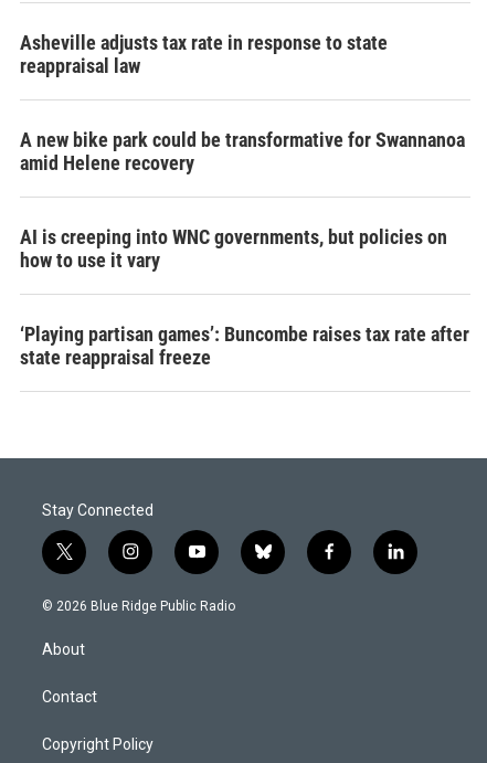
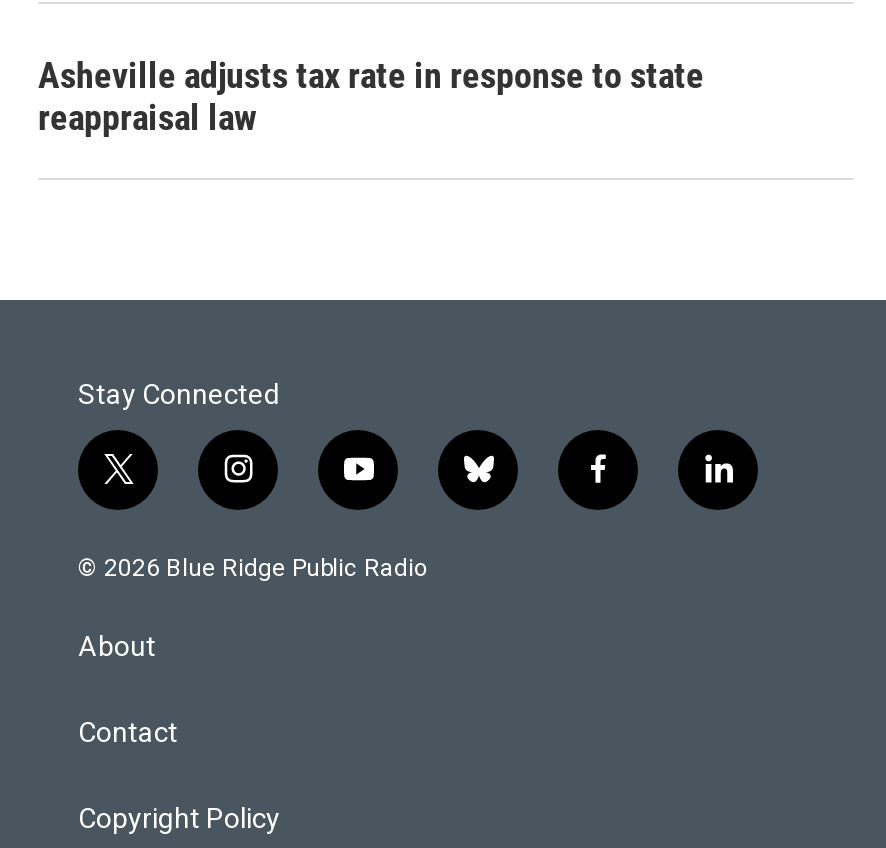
- A new bike park could be transformative for Swannanoa
- amid Helene recovery
- AI is creeping into WNC governments, but policies on
- how to use it vary
- ‘Playing partisan games’: Buncombe raises tax rate after
- state reappraisal freeze
